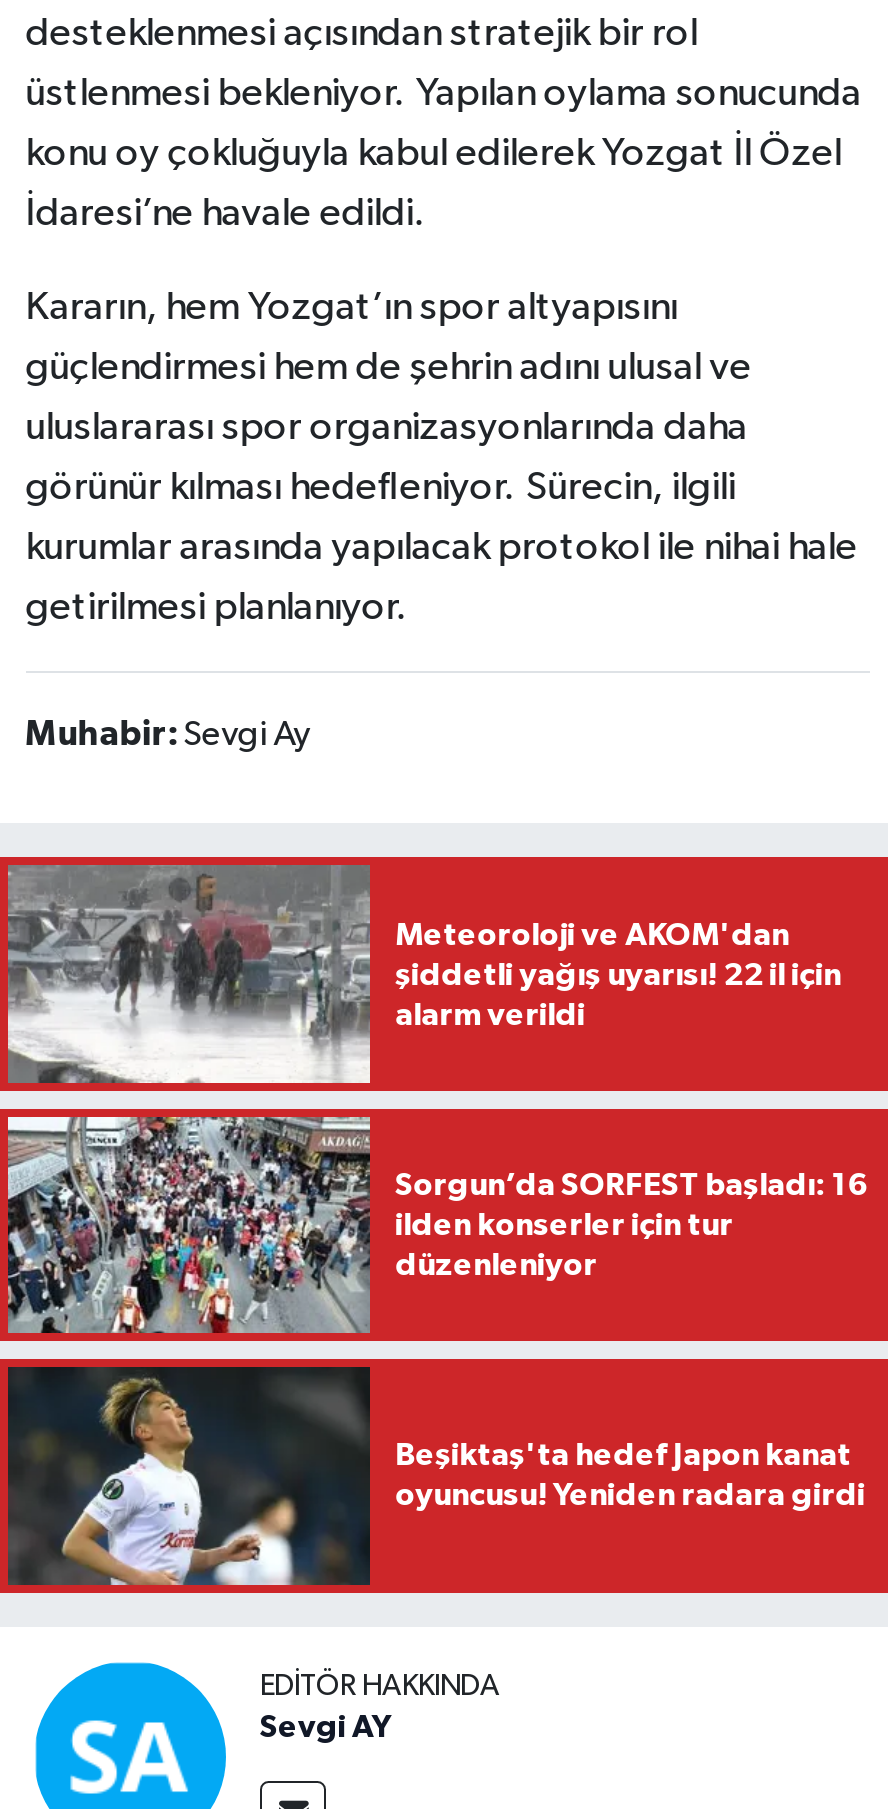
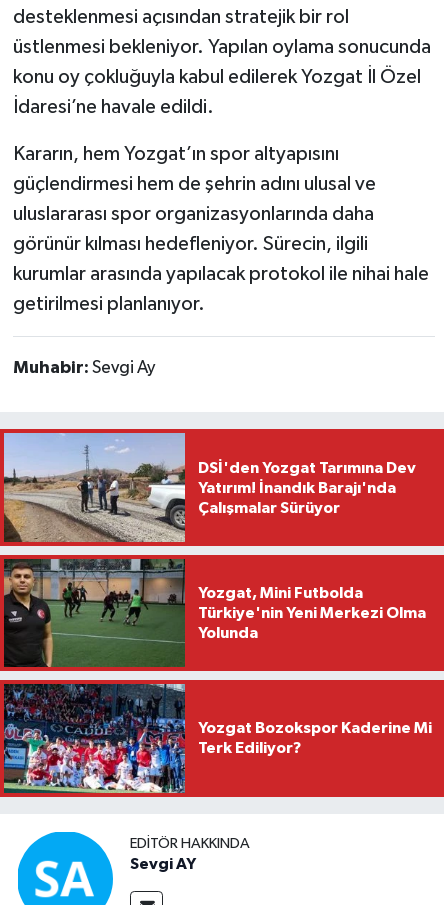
- [image]
- Meteoroloji ve AKOM'dan
- şiddetli yağış uyarısı! 22 il için
- alarm verildi
+ [image]
+ DSİ'den Yozgat Tarımına Dev
+ Yatırım! İnandık Barajı'nda
+ Çalışmalar Sürüyor

- [image]
- Sorgun’da SORFEST başladı: 16
- ilden konserler için tur
- düzenleniyor
+ [image]
+ Yozgat, Mini Futbolda
+ Türkiye'nin Yeni Merkezi Olma
+ Yolunda

- [image]
- Beşiktaş'ta hedef Japon kanat
- oyuncusu! Yeniden radara girdi
+ [image]
+ Yozgat Bozokspor Kaderine Mi
+ Terk Ediliyor?
